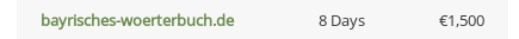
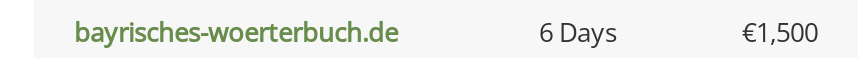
- 8 Days
+ 6 Days
